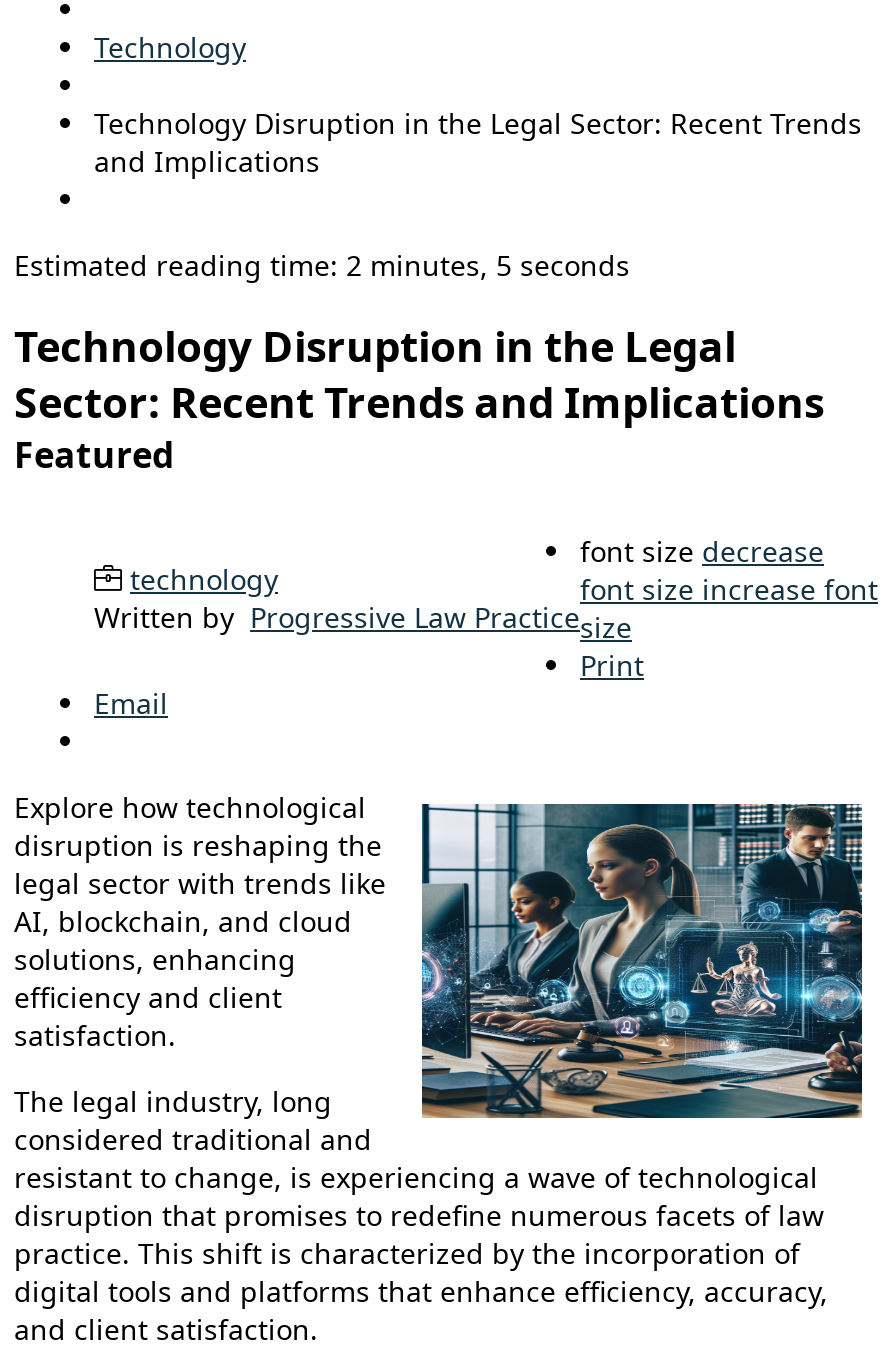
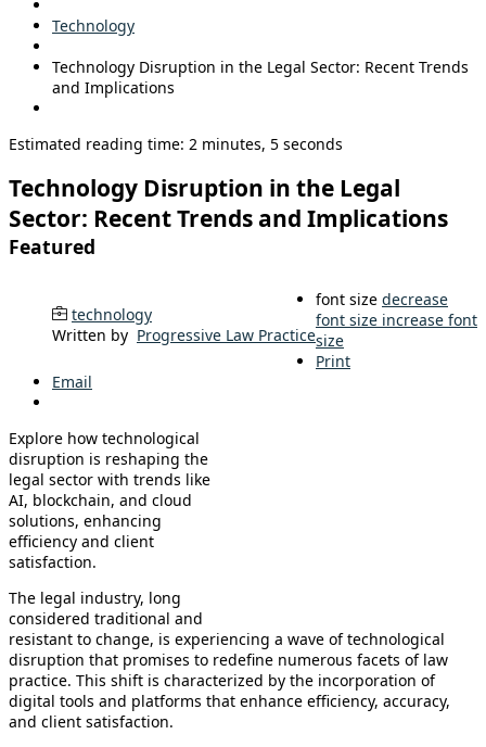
- [image]
